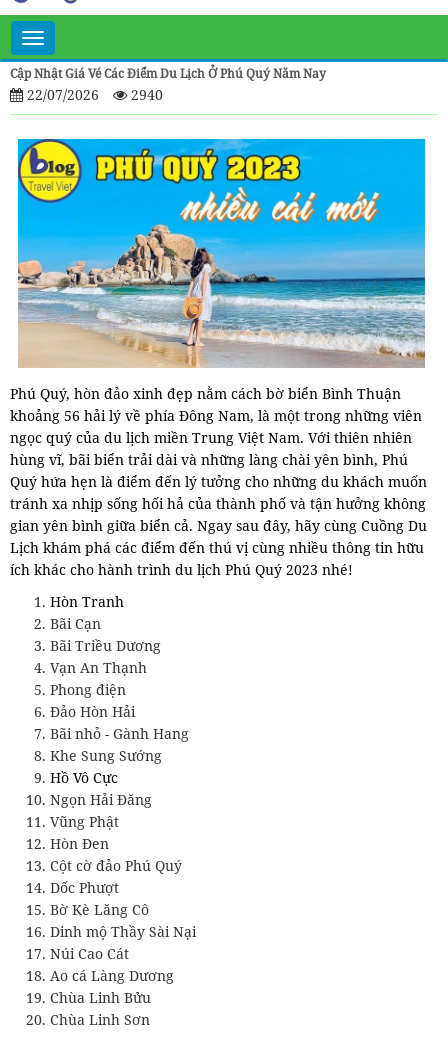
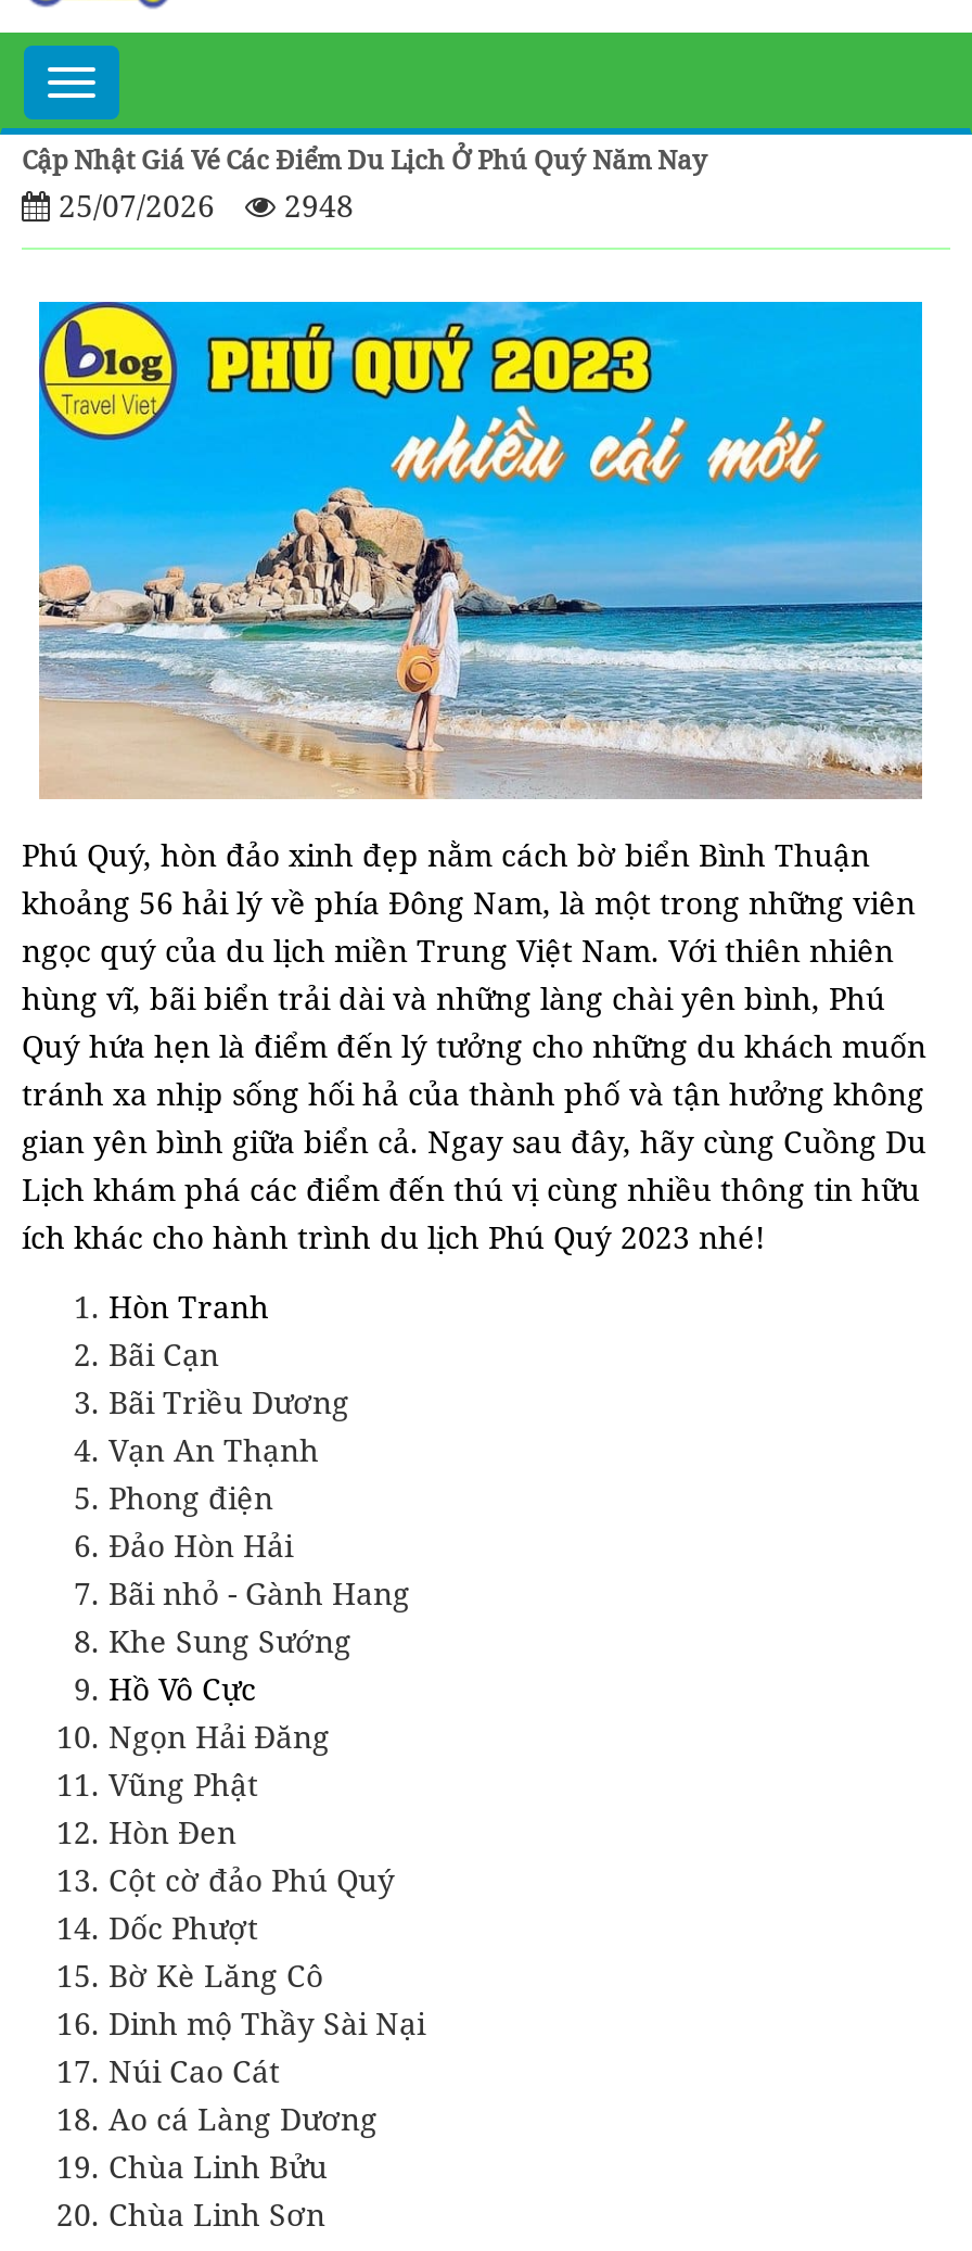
- 22/07/2026
+ 25/07/2026

- 2940
+ 2948
